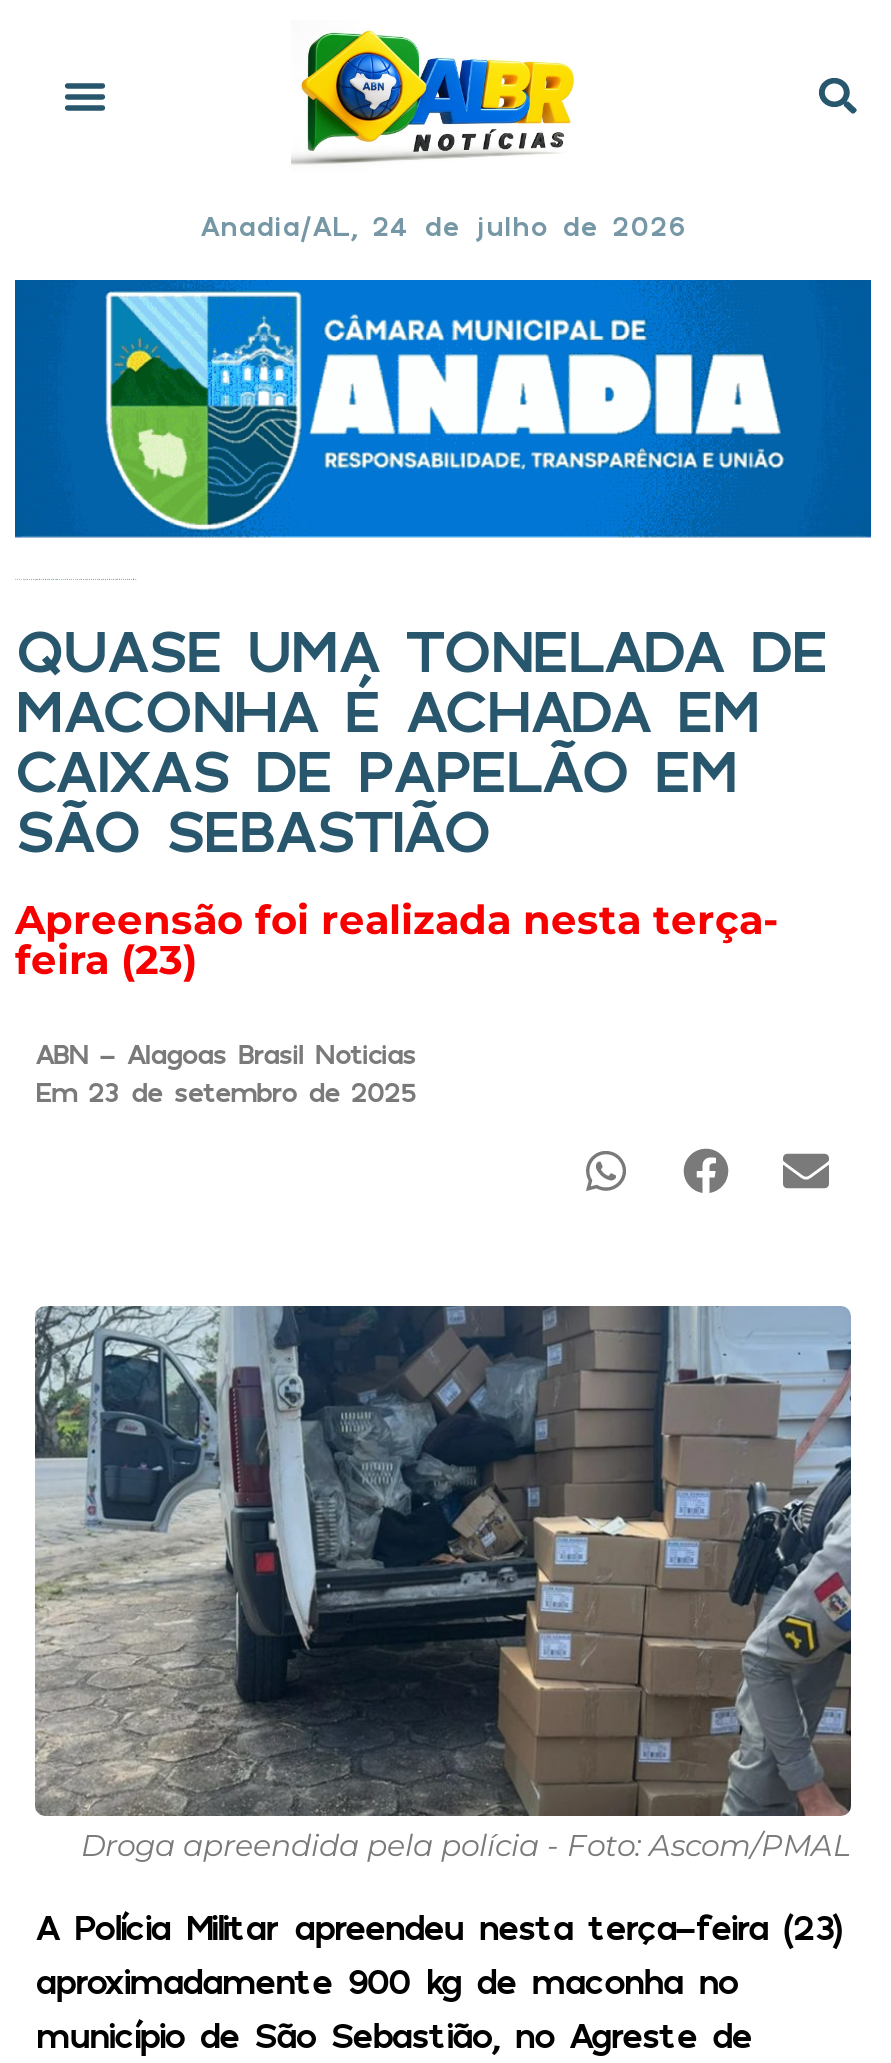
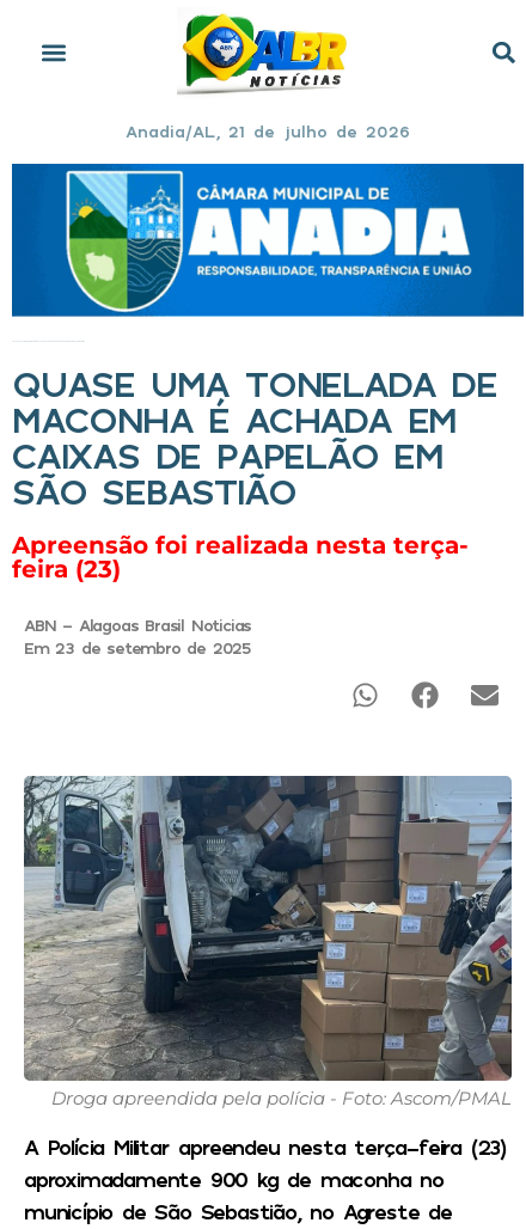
- Anadia/AL, 24 de julho de 2026
+ Anadia/AL, 21 de julho de 2026
